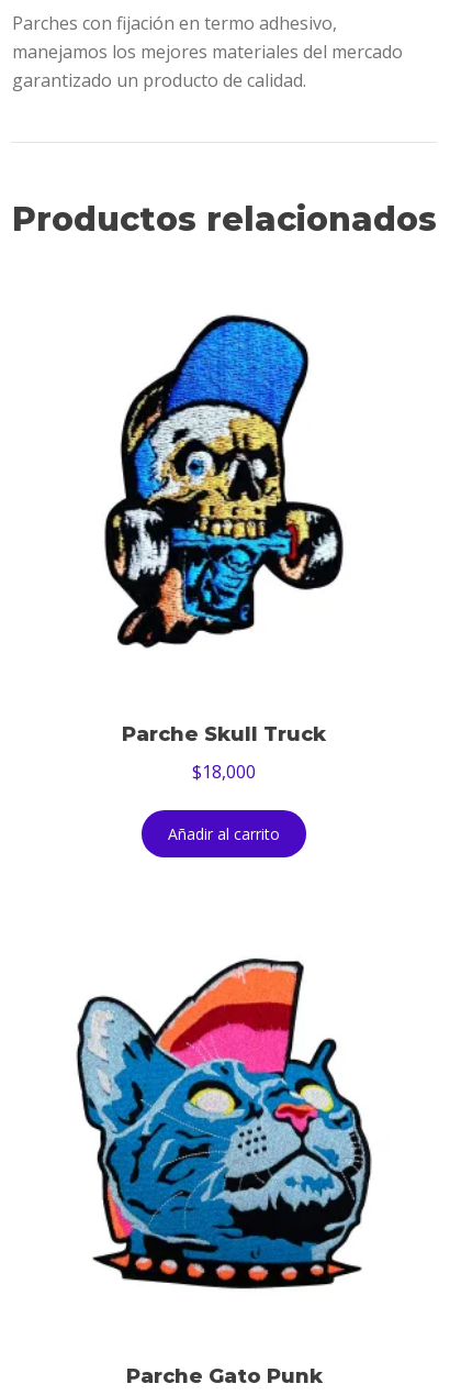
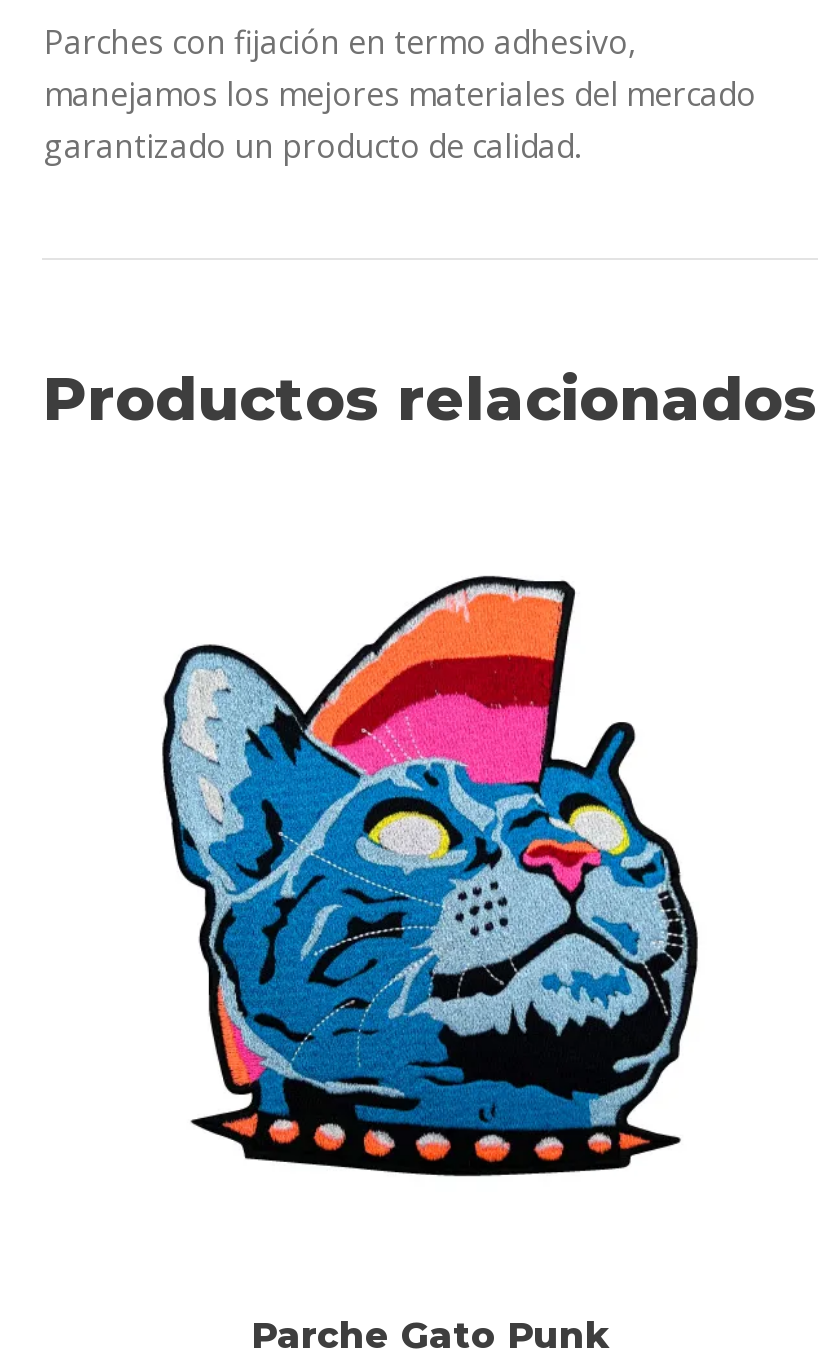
- [image]

- Parche Skull Truck
- $18,000
- Añadir al carrito
